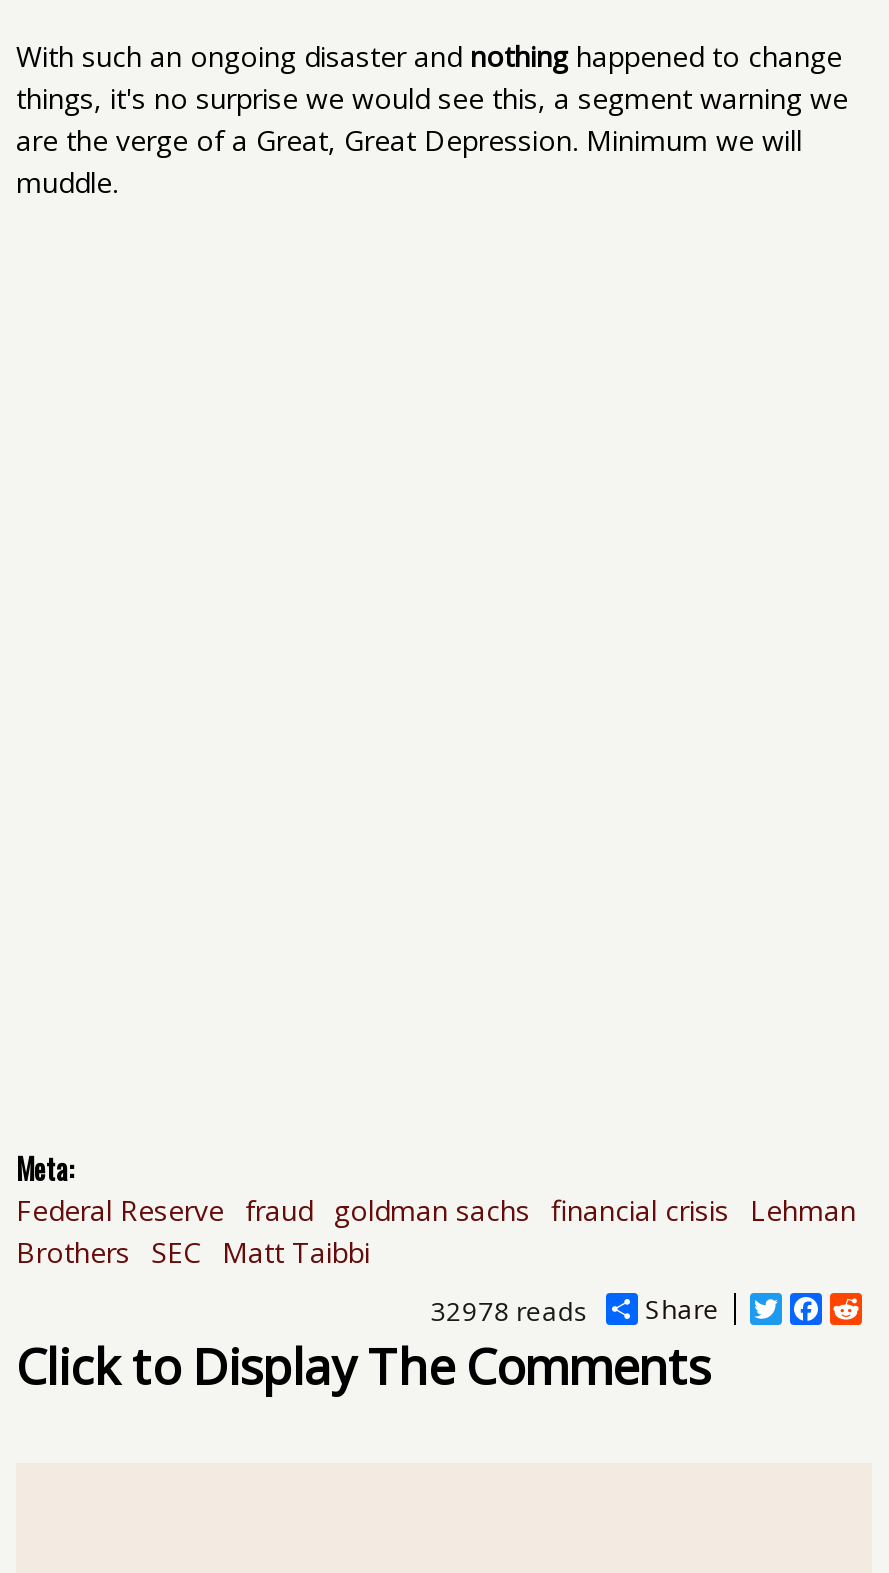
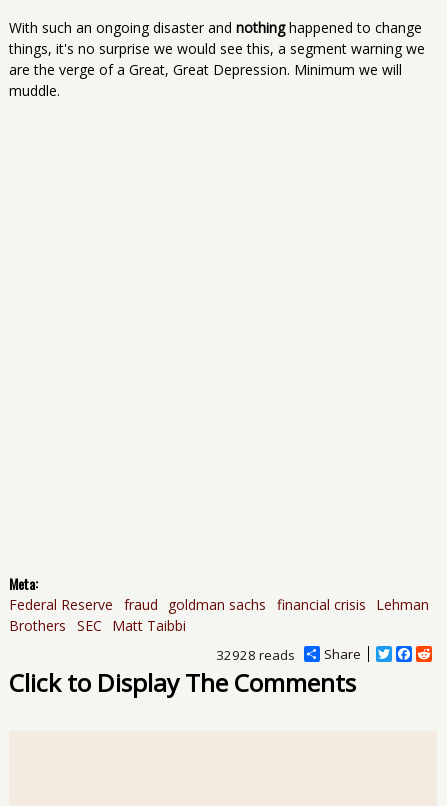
- 32978 reads
+ 32928 reads
